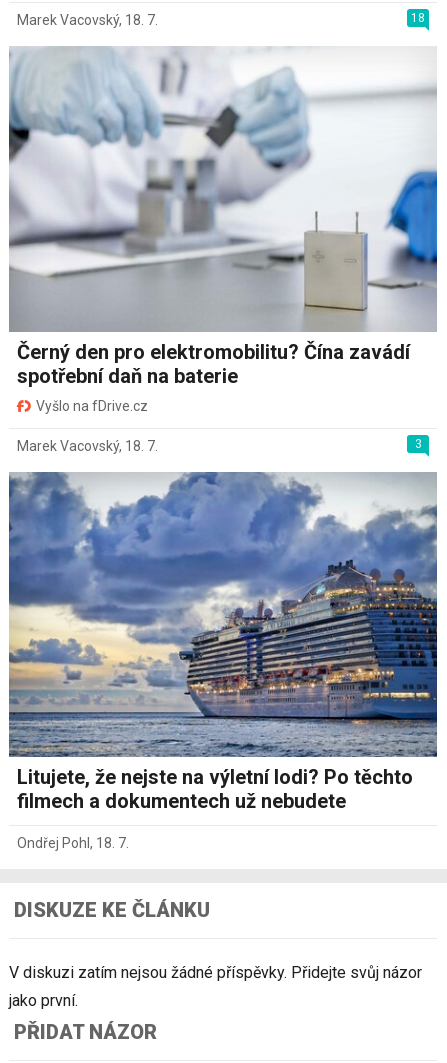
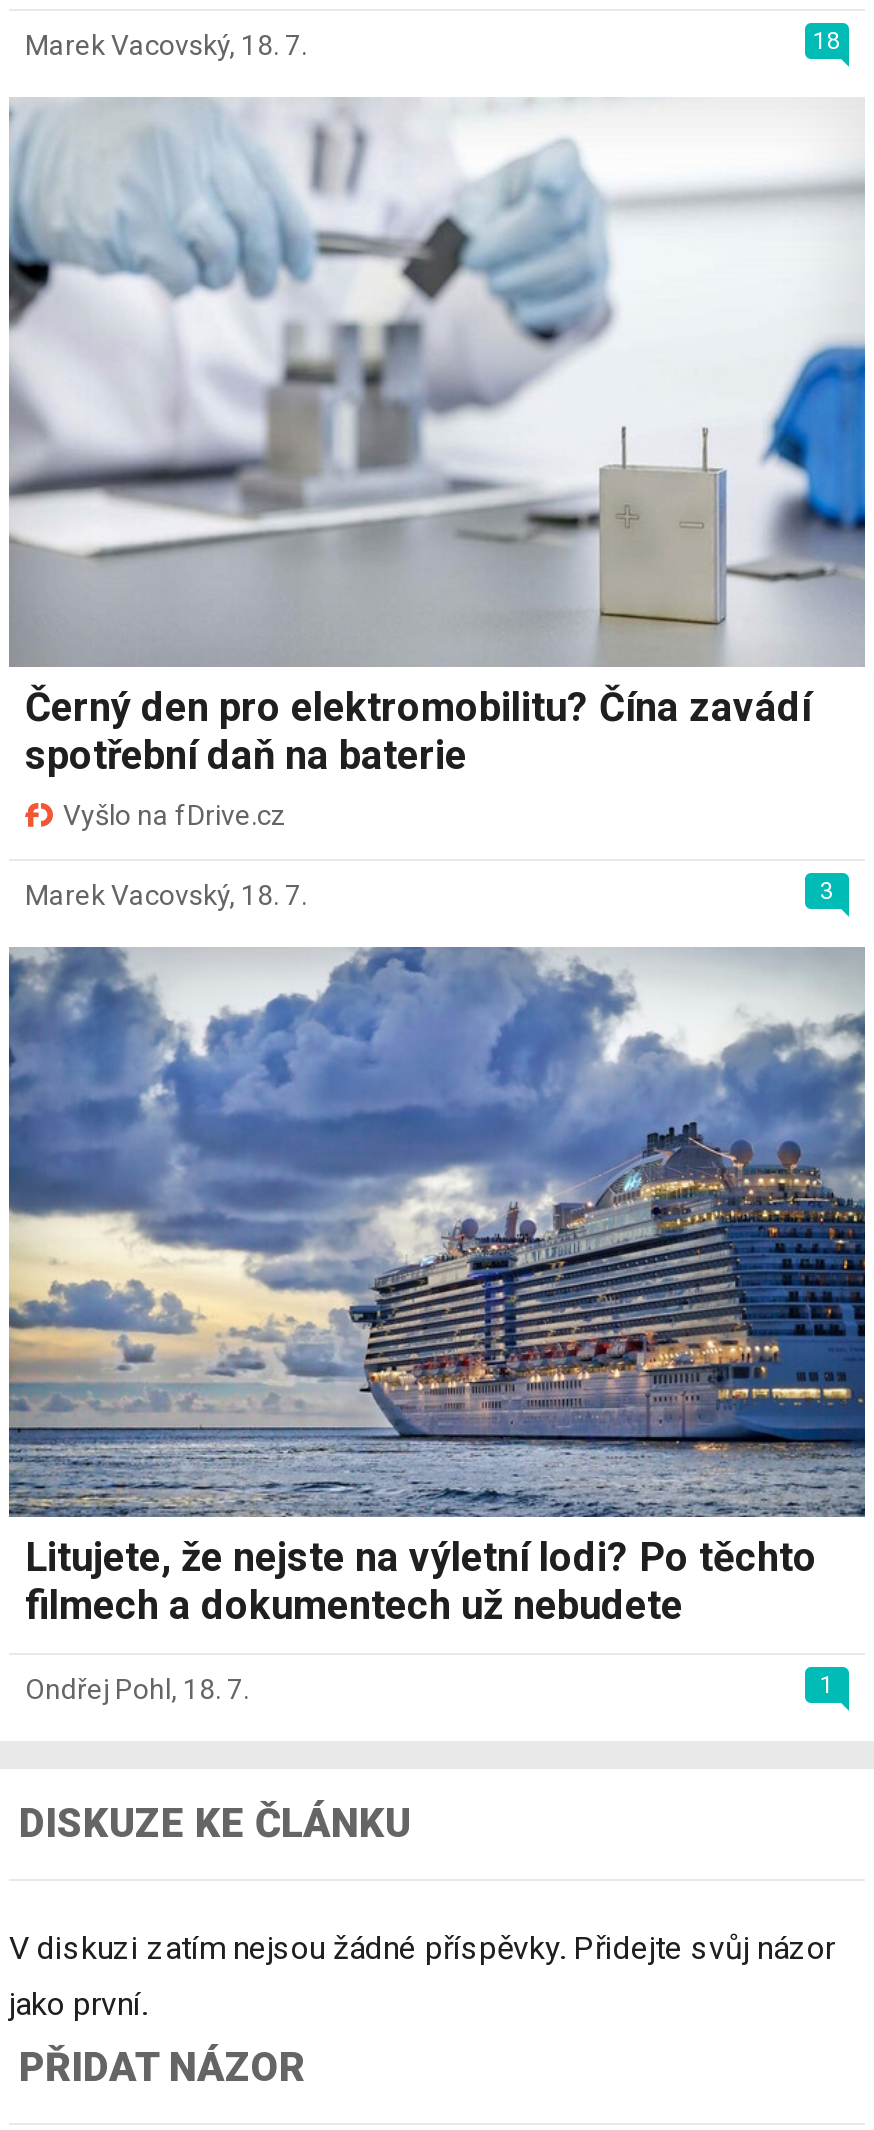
+ 1
